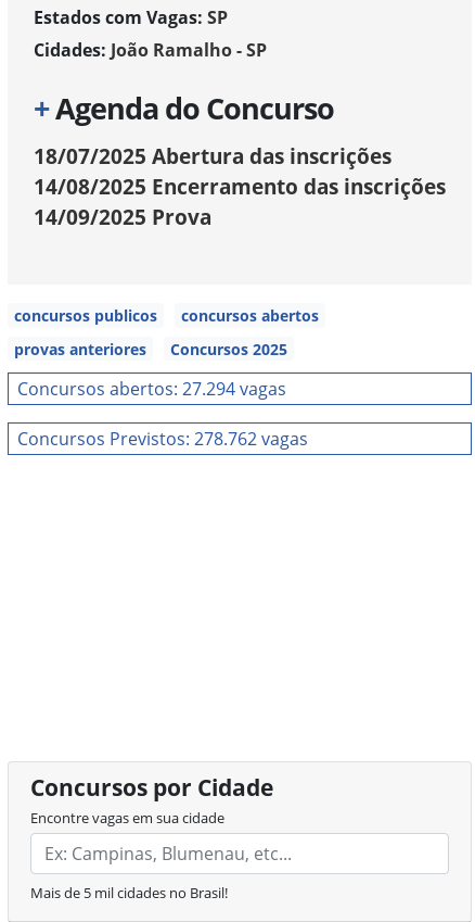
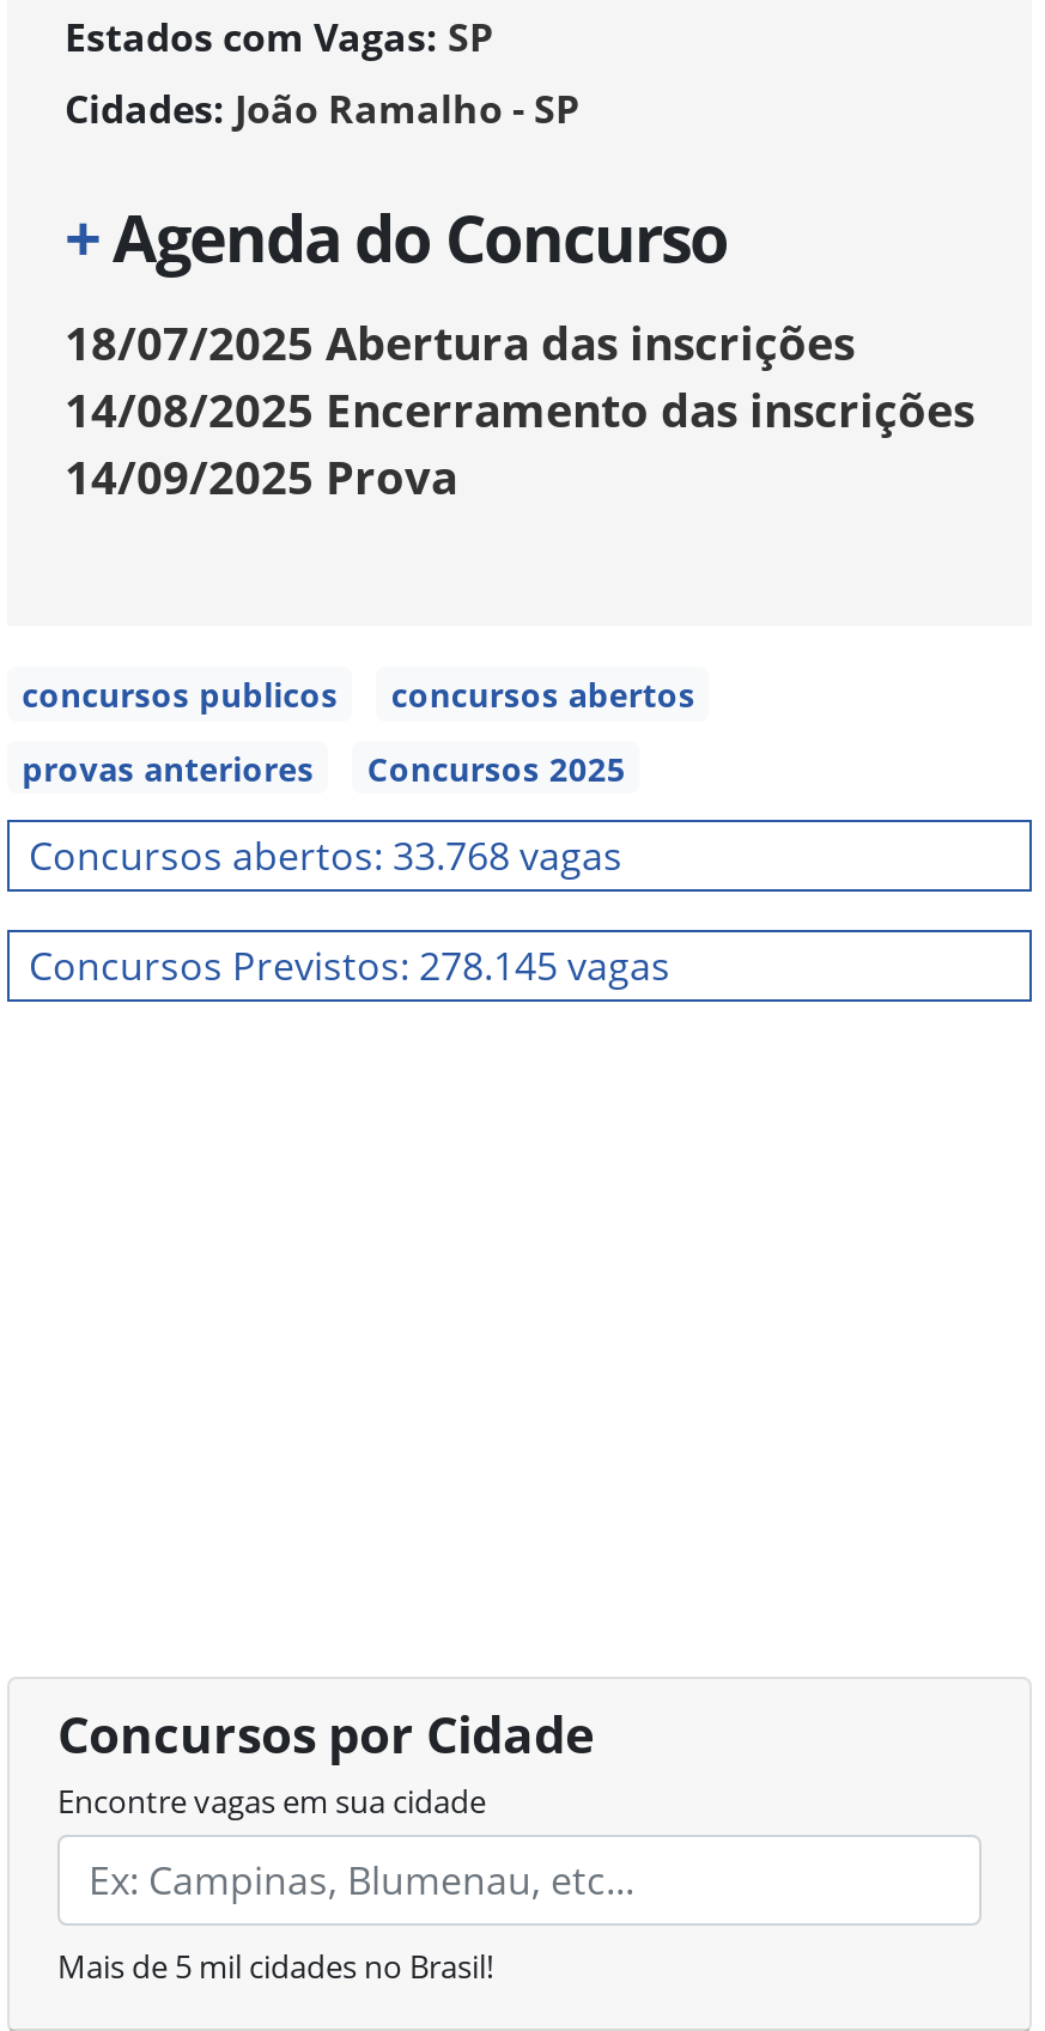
- Concursos abertos: 27.294 vagas
+ Concursos abertos: 33.768 vagas

- Concursos Previstos: 278.762 vagas
+ Concursos Previstos: 278.145 vagas
